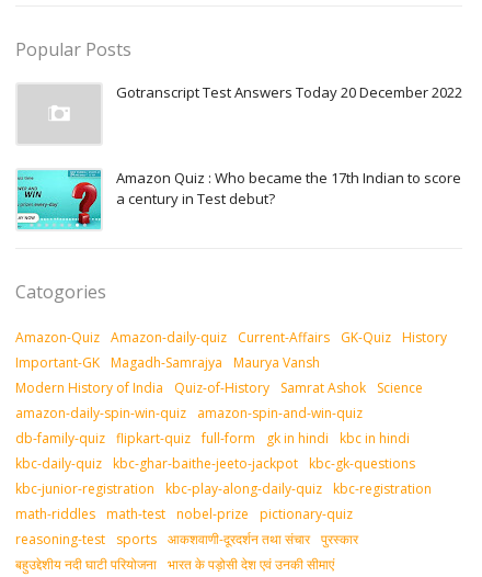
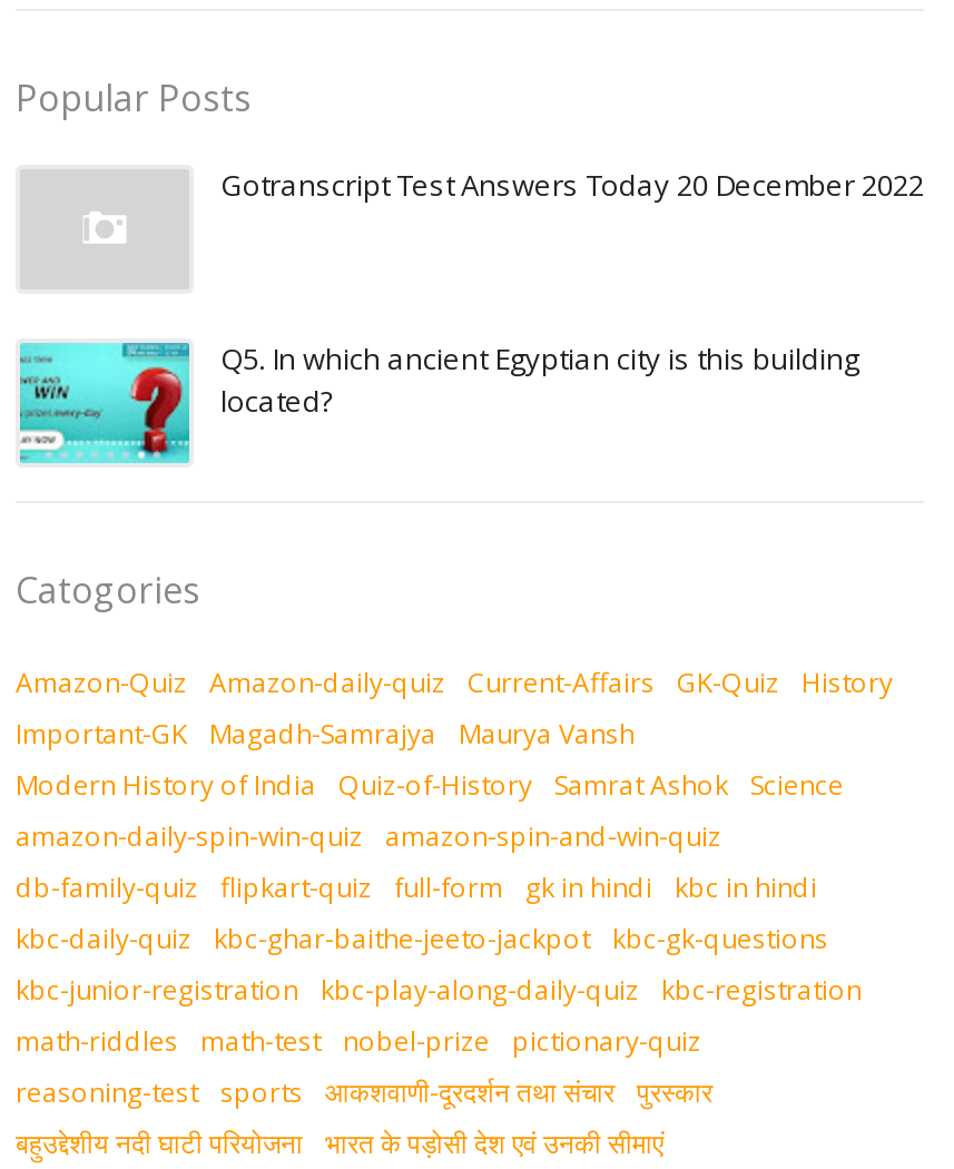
- Amazon Quiz : Who became the 17th Indian to score
- a century in Test debut?
+ Q5. In which ancient Egyptian city is this building
+ located?
